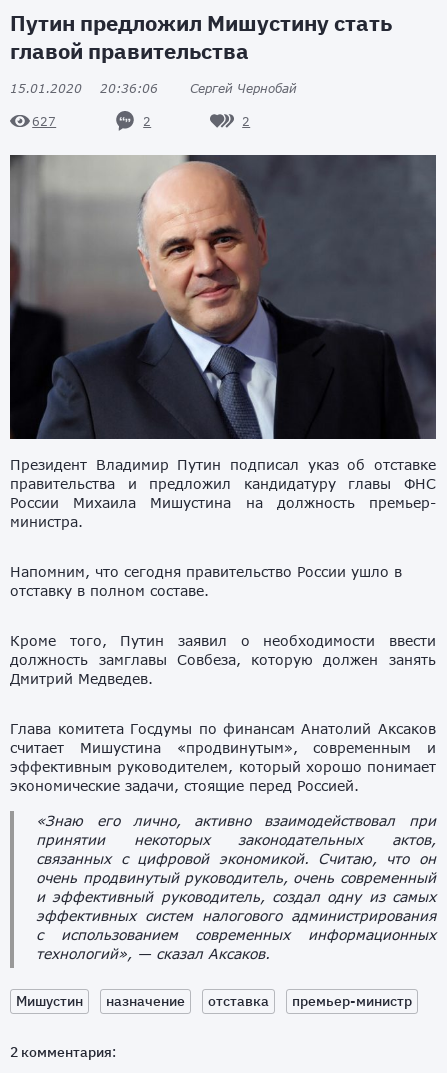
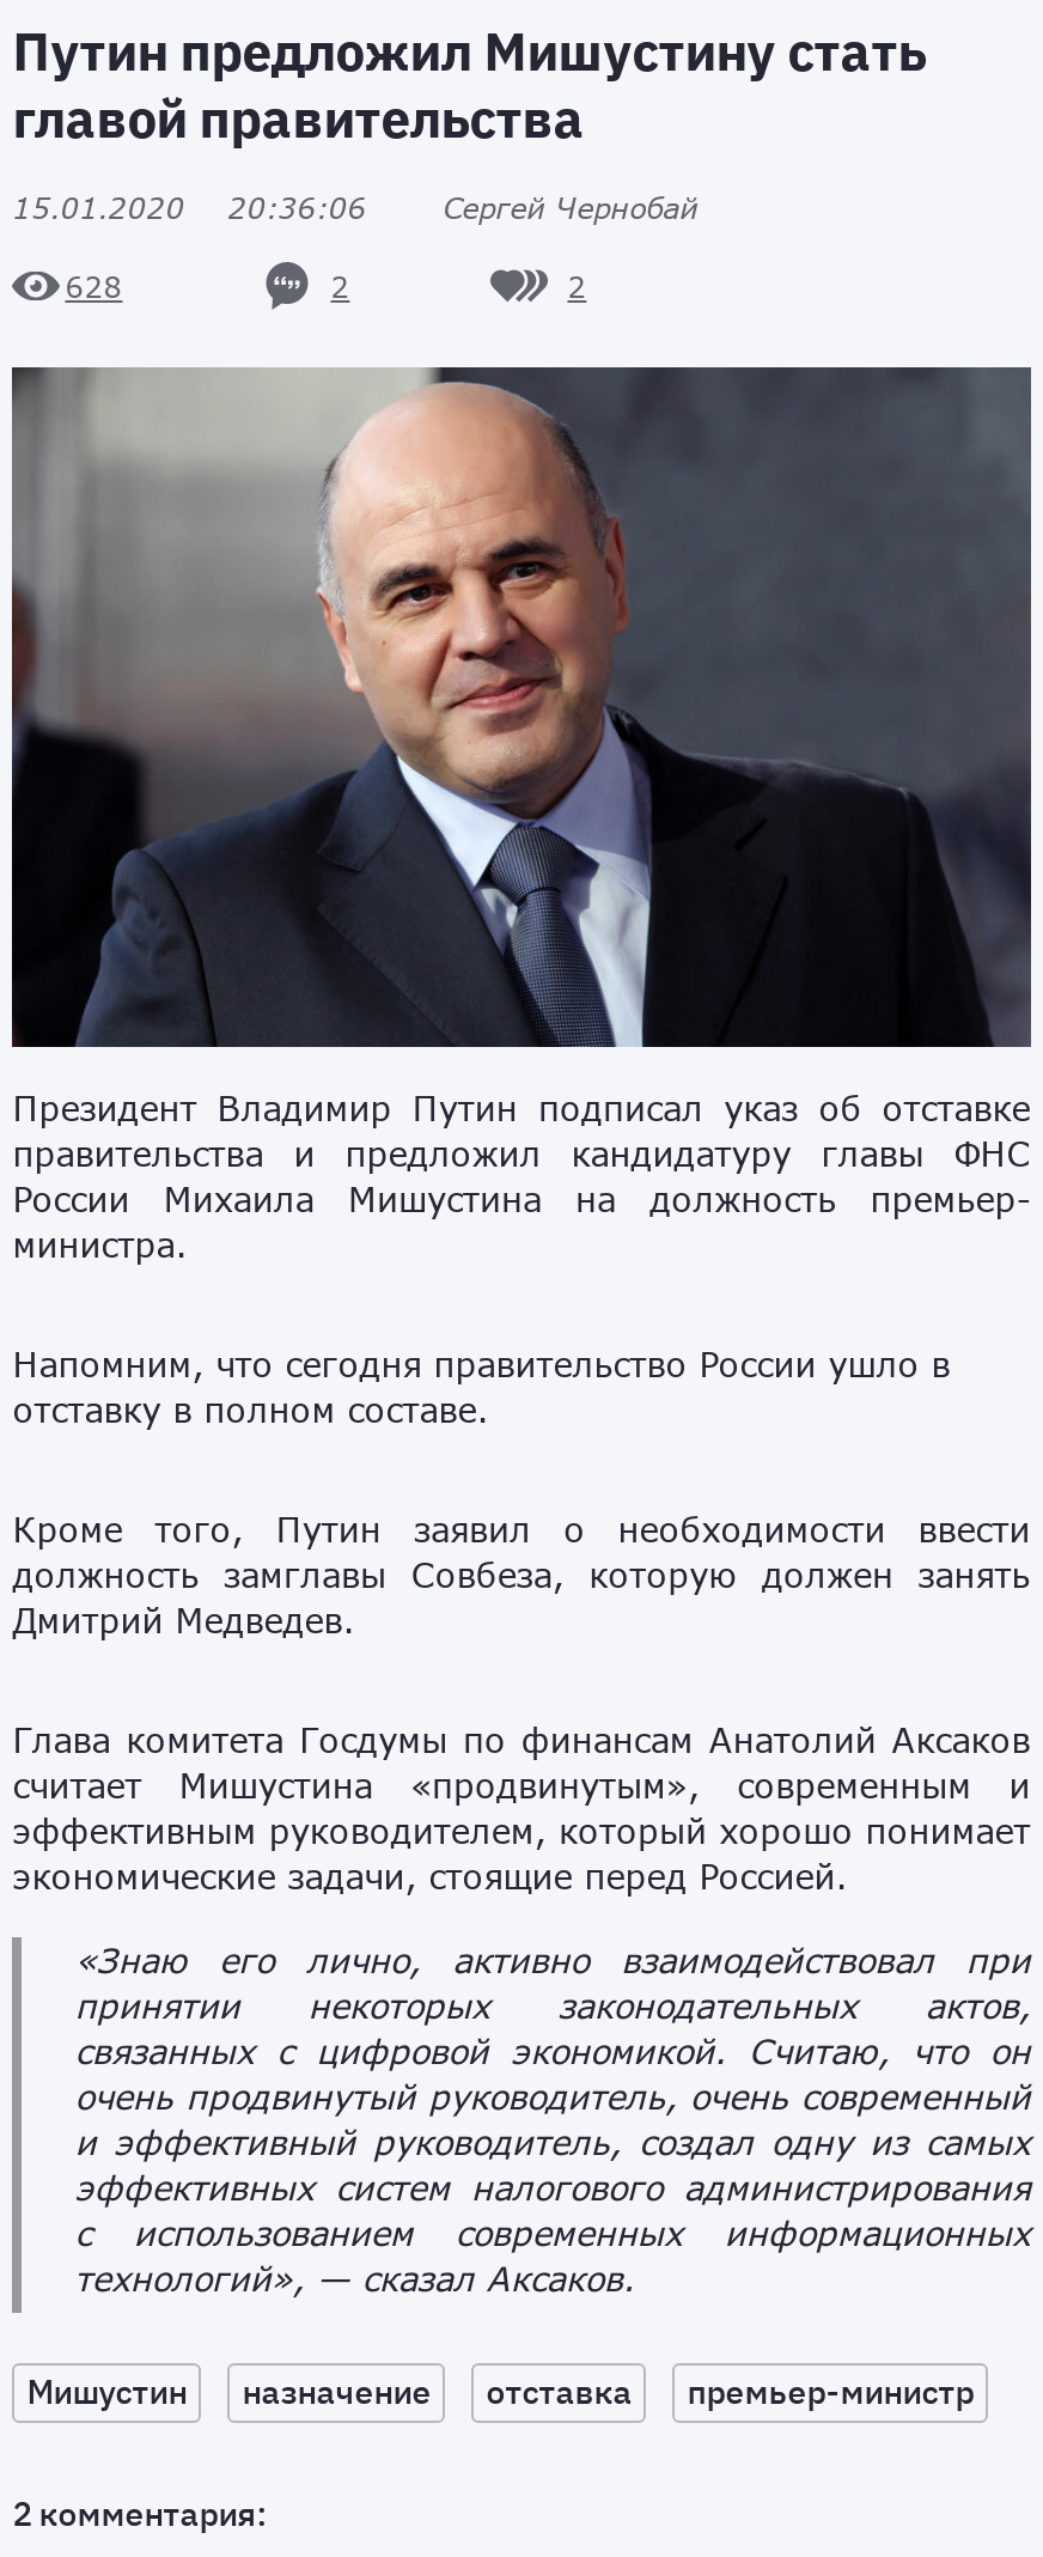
- 627
+ 628
